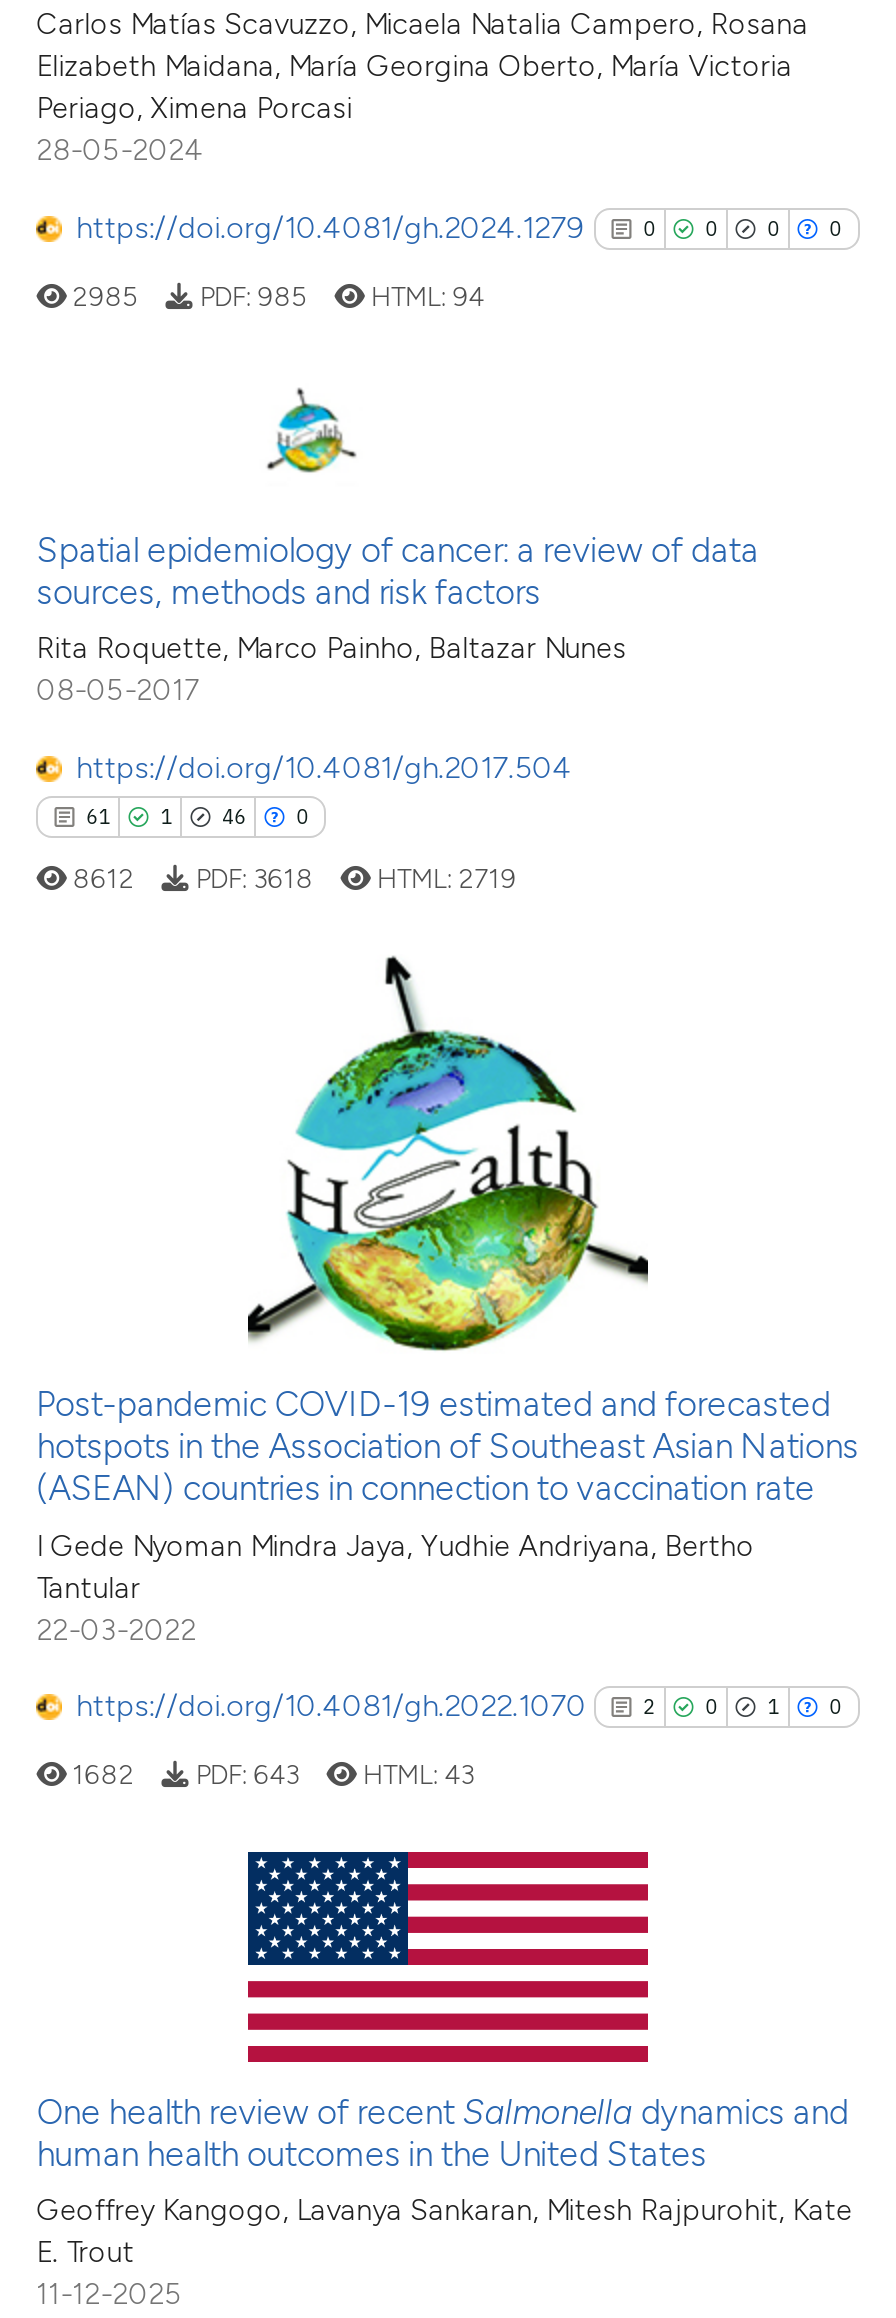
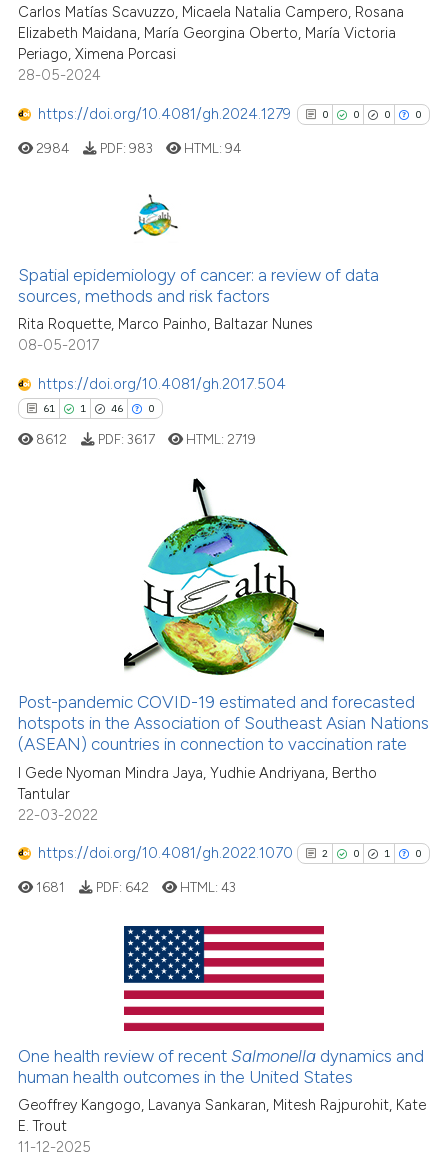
- 2985
+ 2984

- PDF: 985
+ PDF: 983

- PDF: 3618
+ PDF: 3617

- 1682
+ 1681

- PDF: 643
+ PDF: 642
